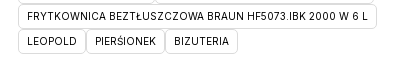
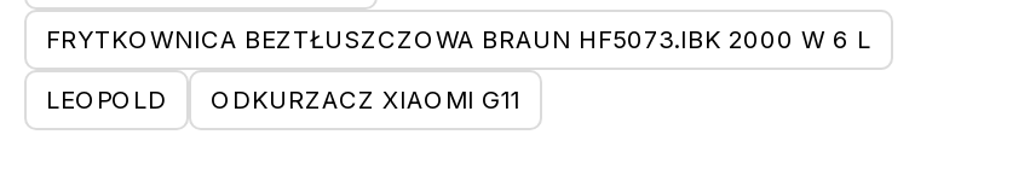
- PIERŚIONEK
- BIZUTERIA
+ ODKURZACZ XIAOMI G11
